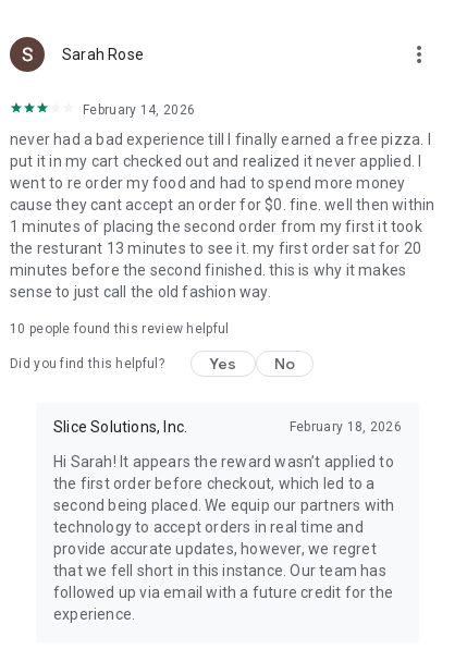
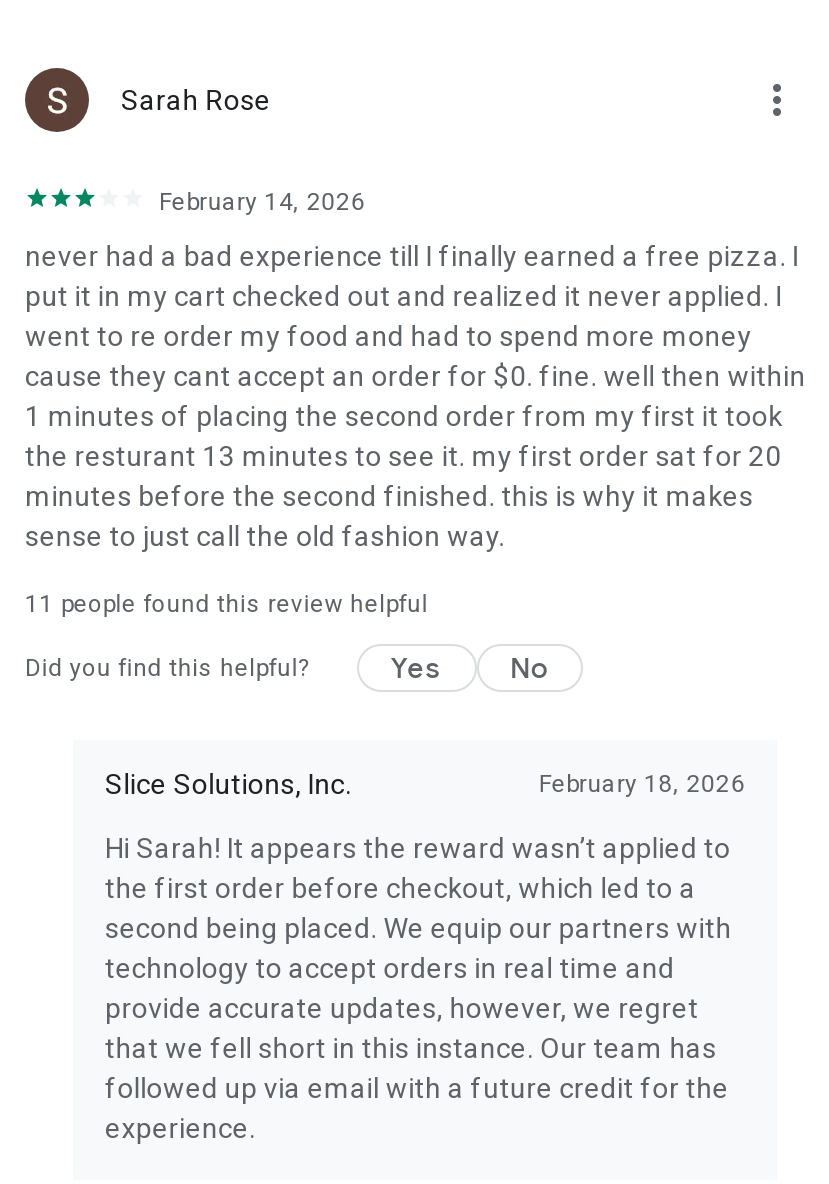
- 10 people found this review helpful
+ 11 people found this review helpful
